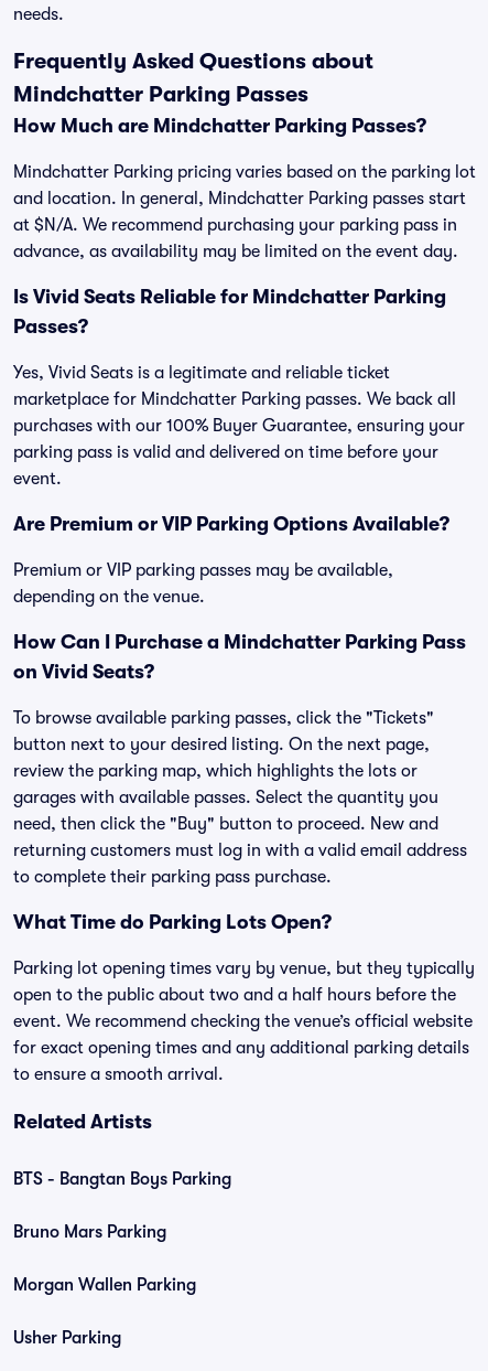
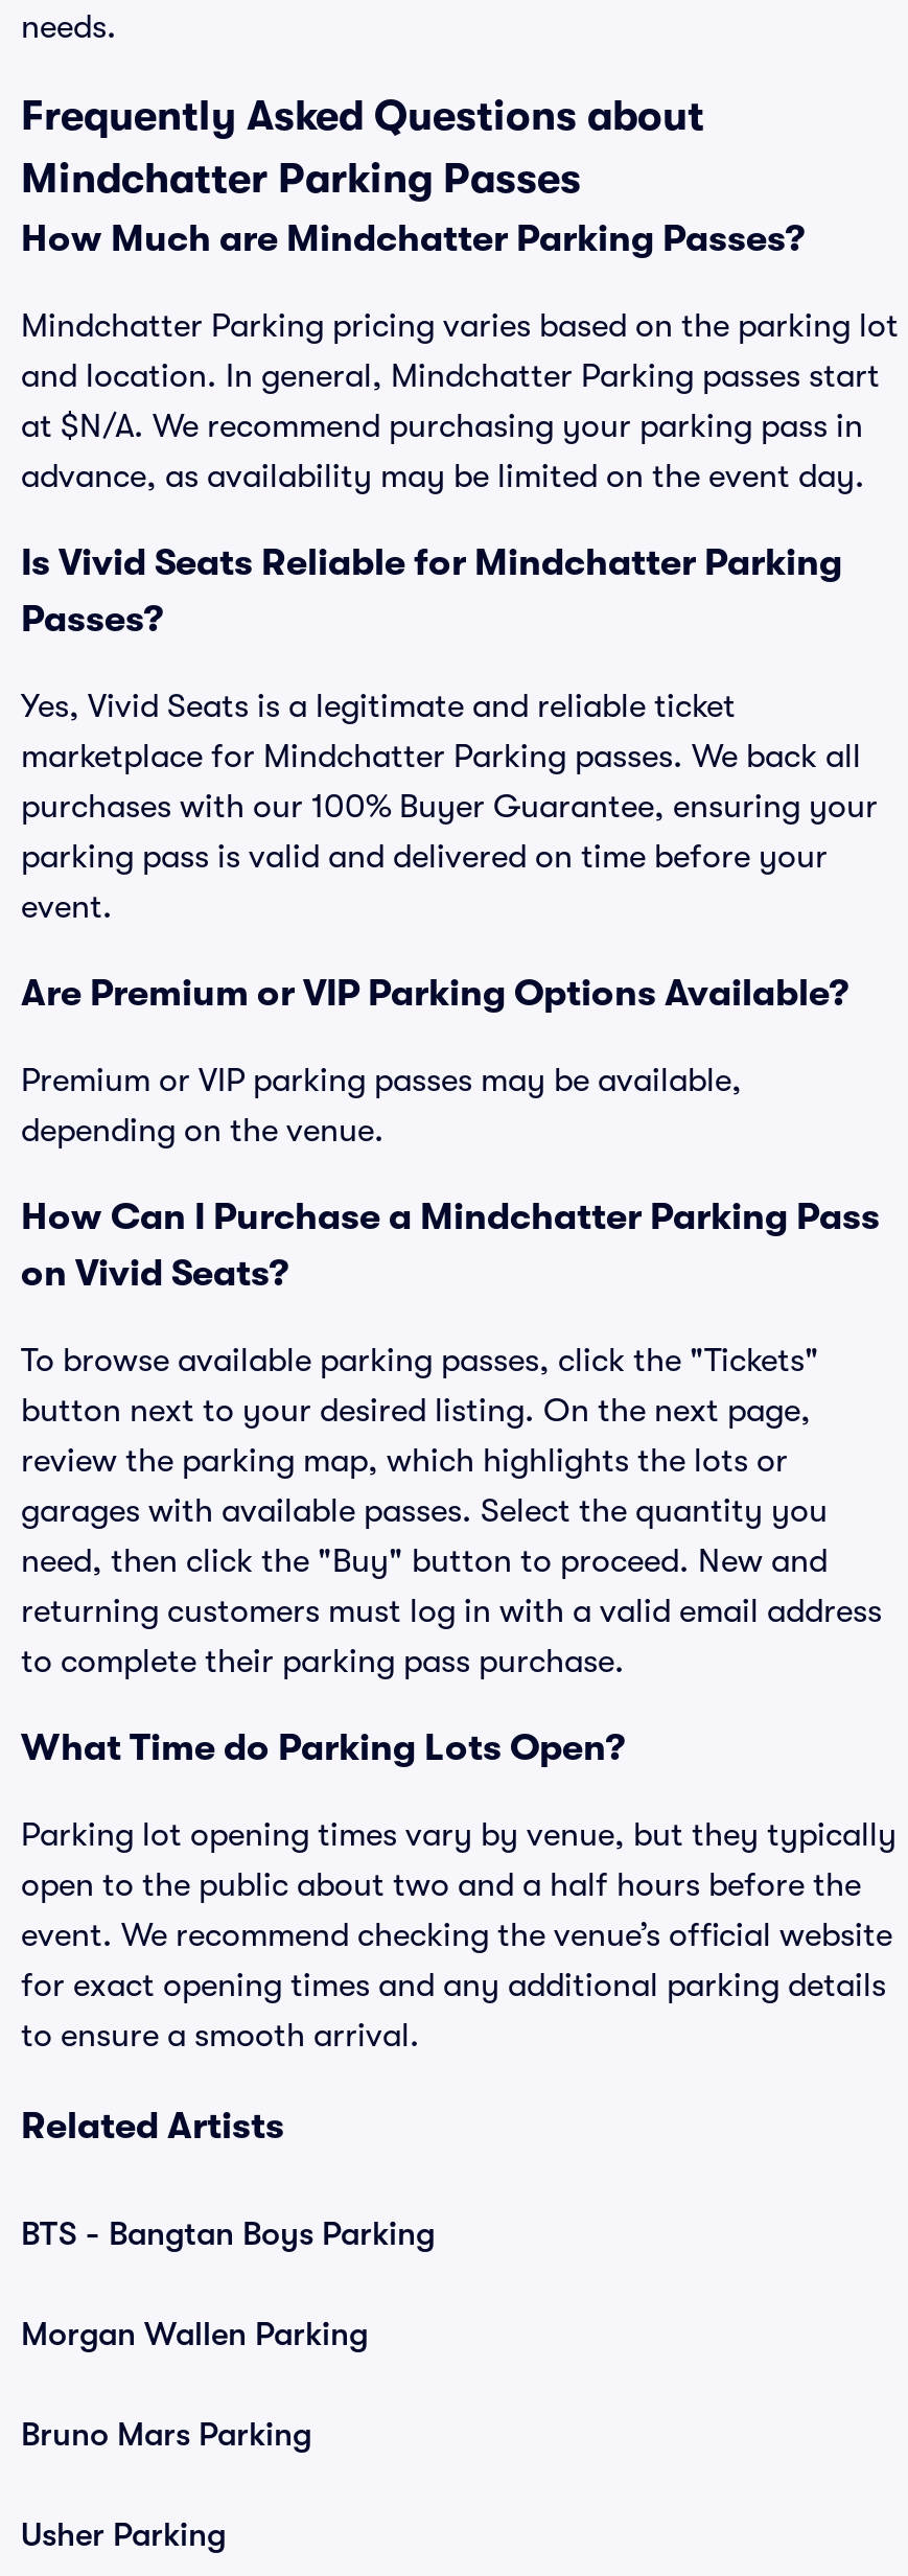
moved down: Bruno Mars Parking

moved up: Morgan Wallen Parking
